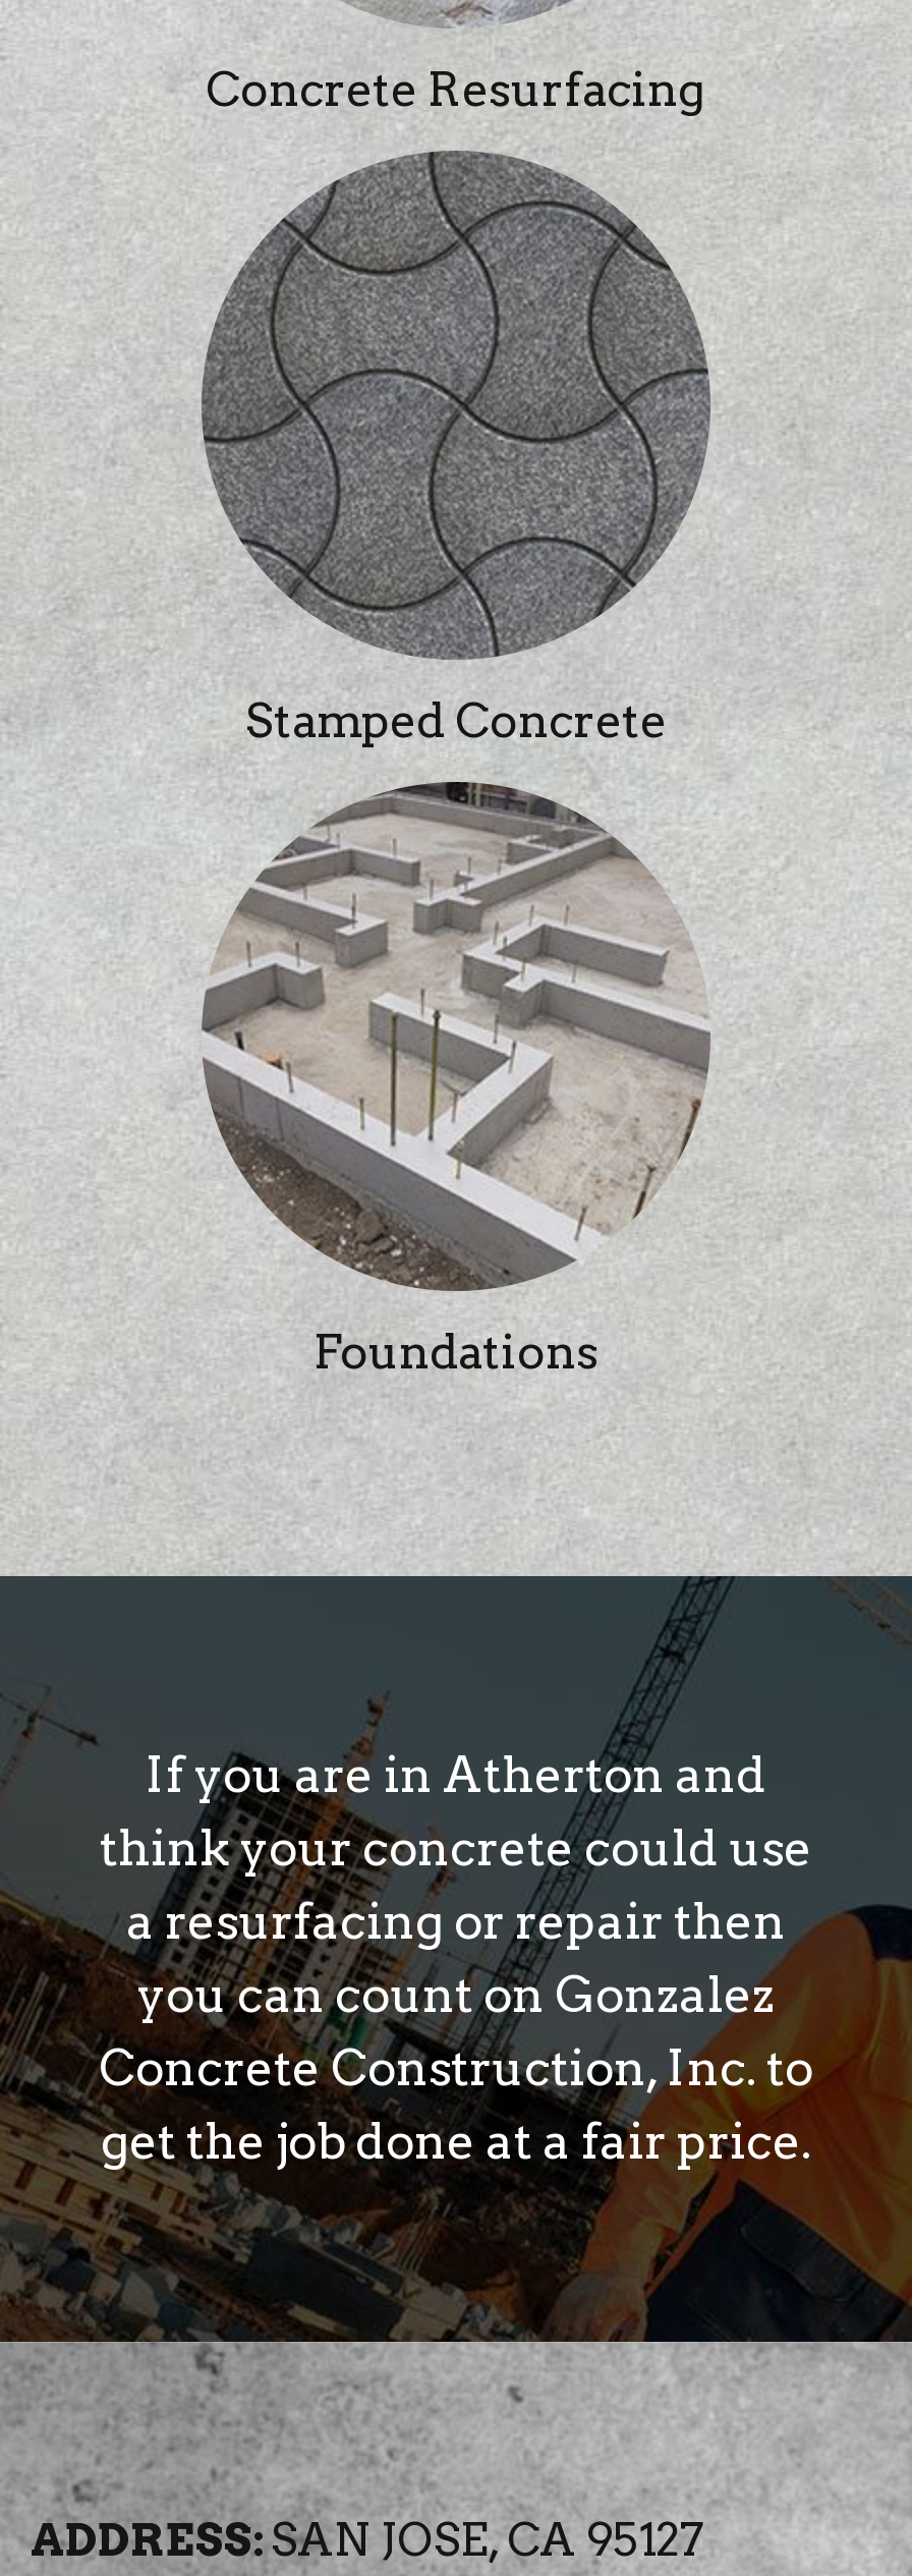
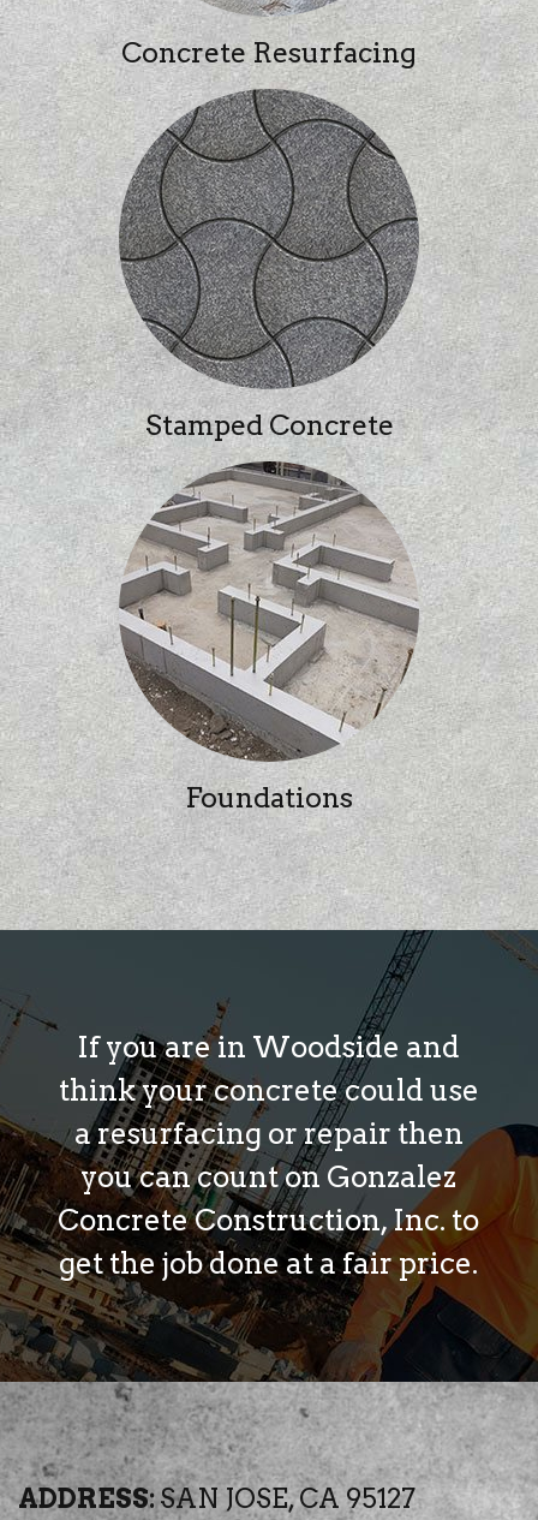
- If you are in Atherton and
+ If you are in Woodside and
